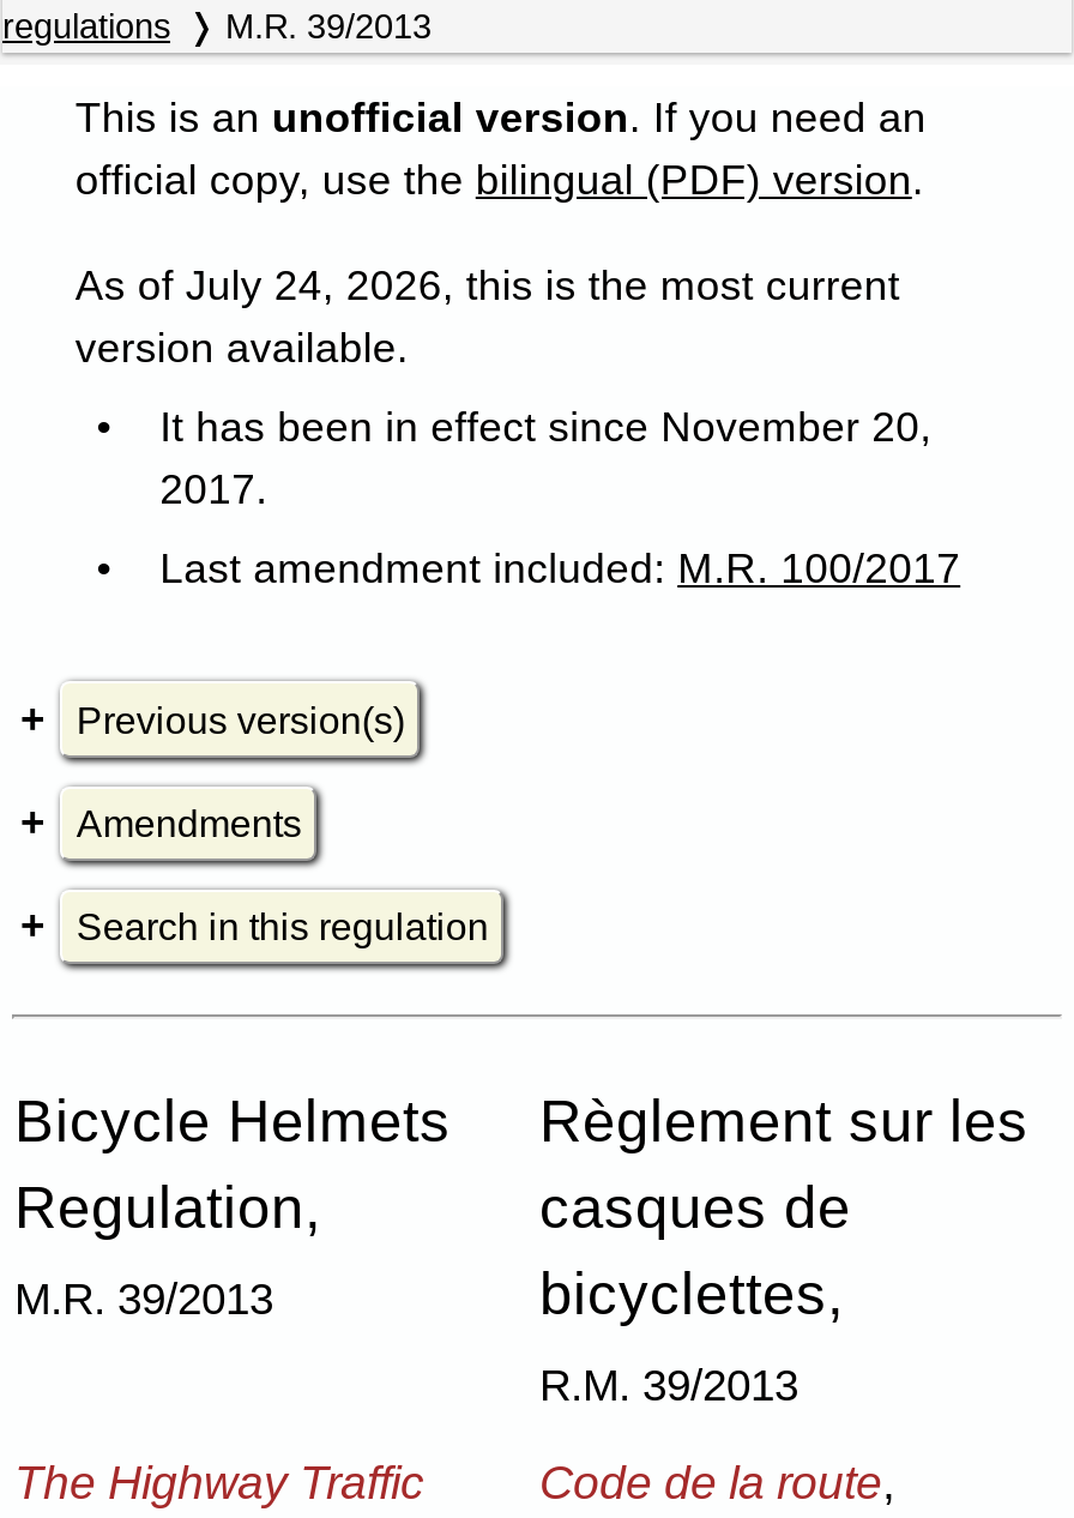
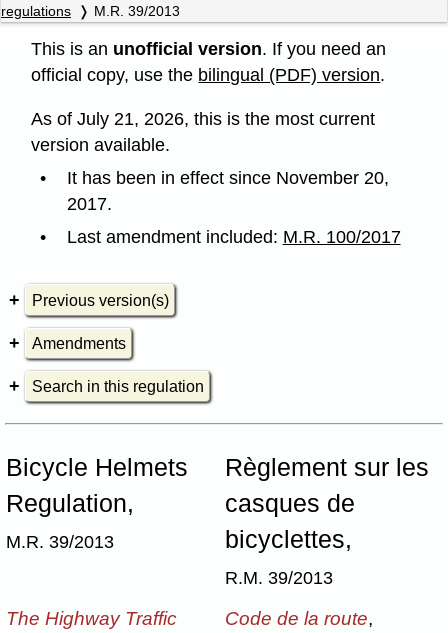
- As of July 24, 2026, this is the most current
+ As of July 21, 2026, this is the most current
